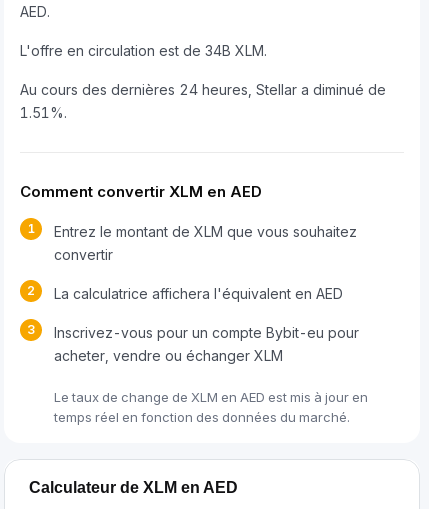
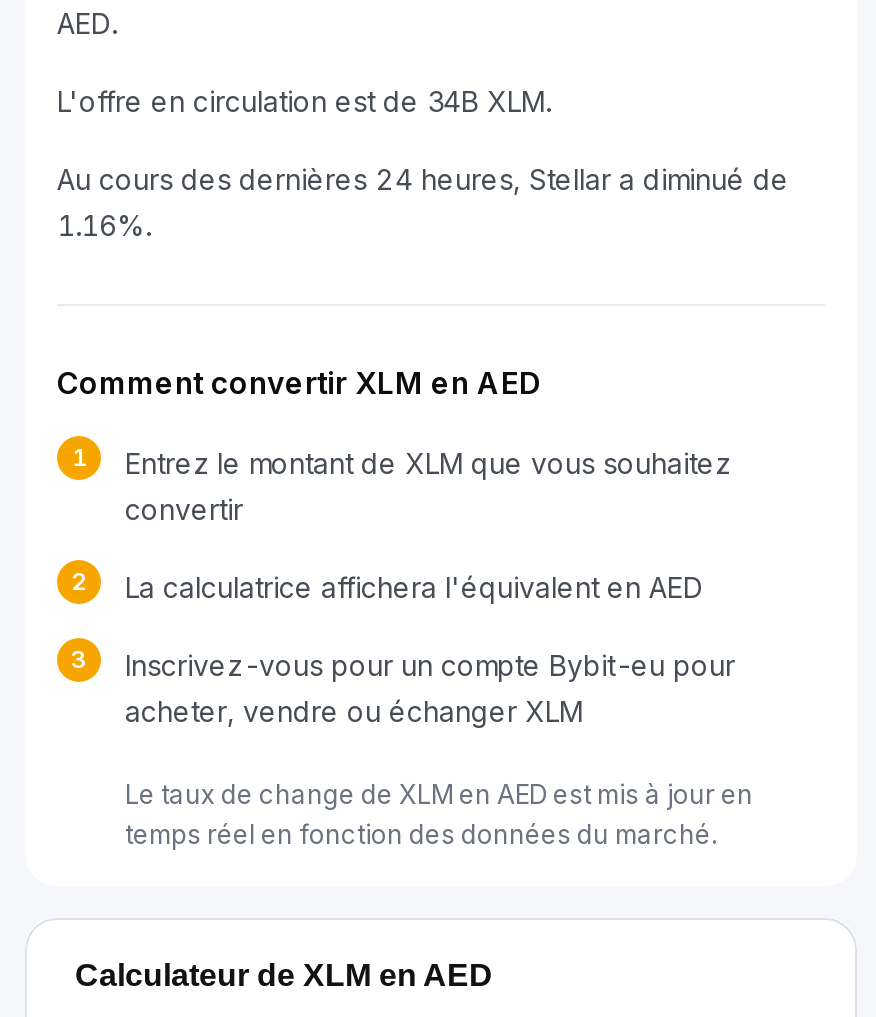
- 1.51%.
+ 1.16%.
